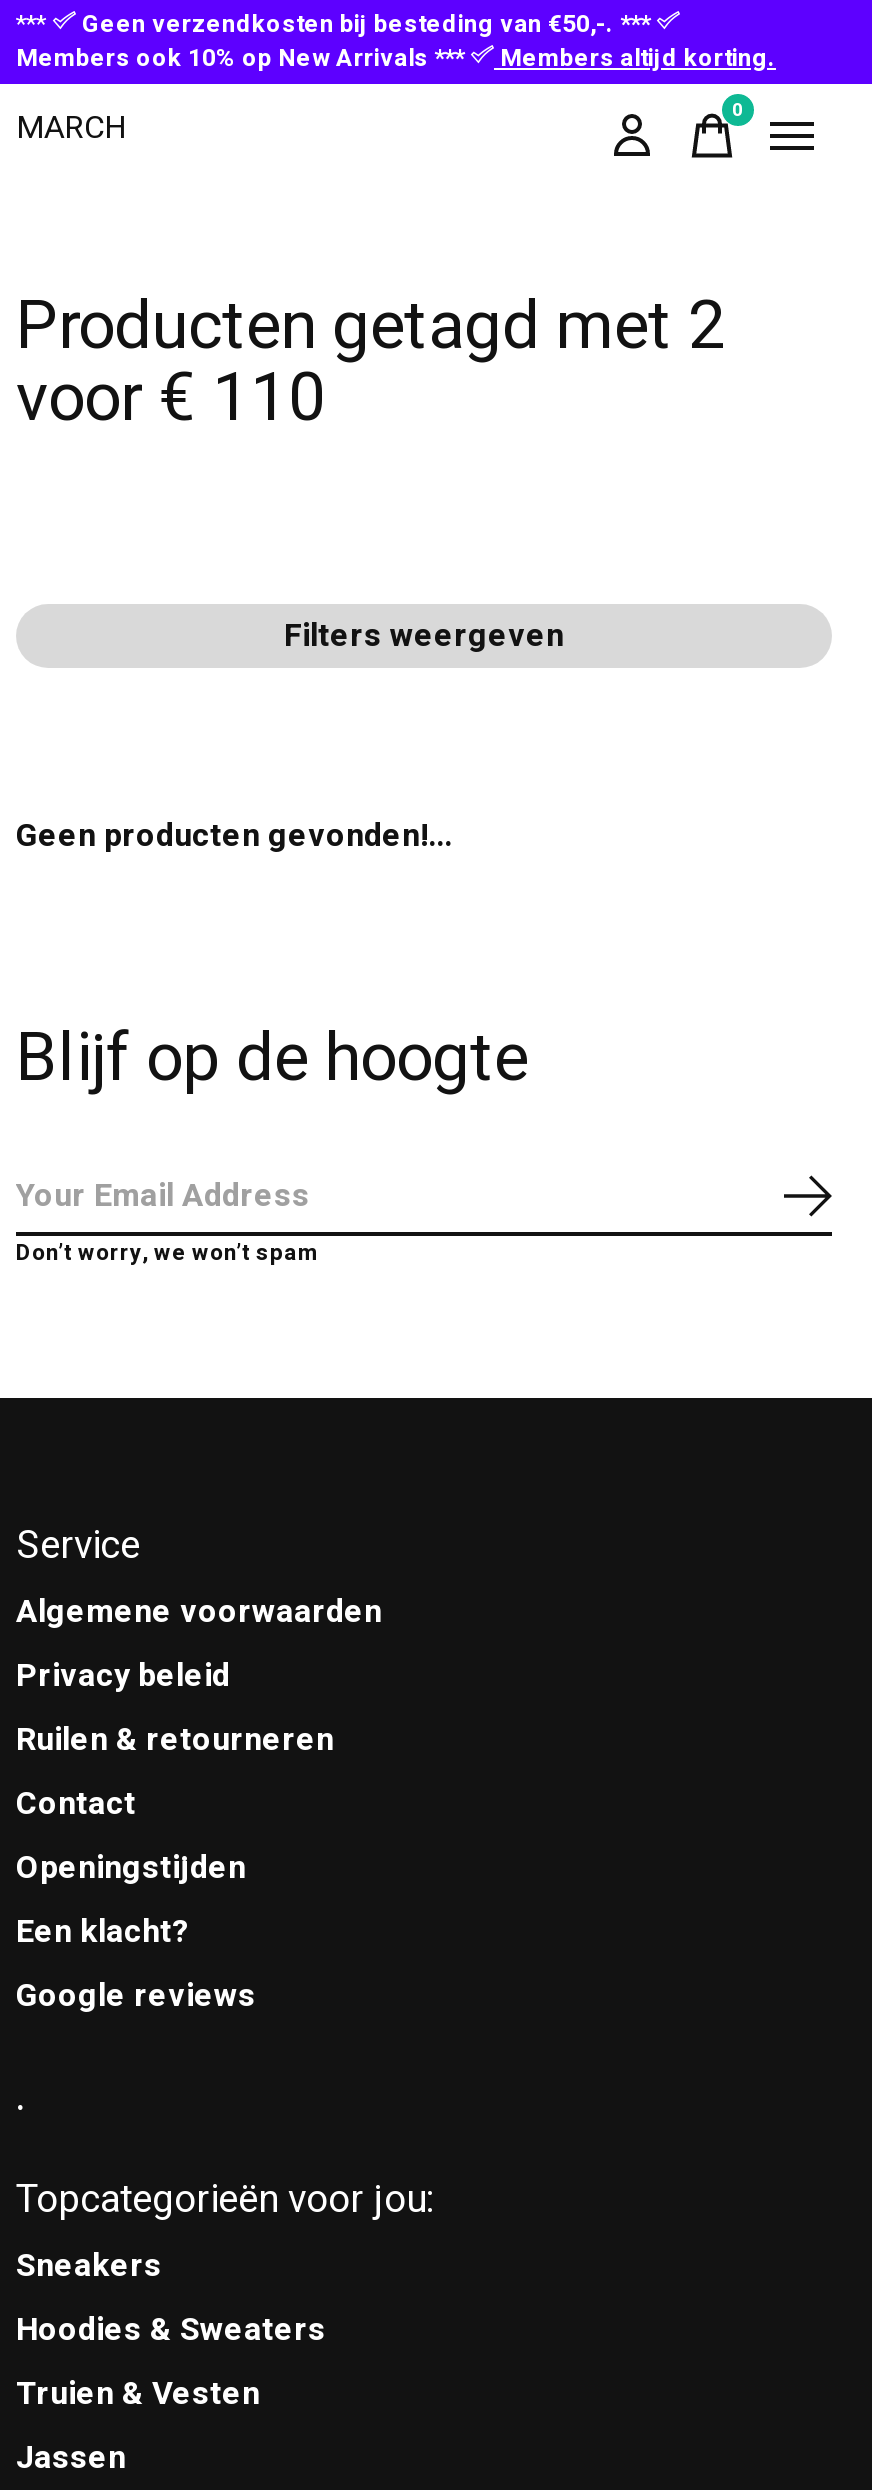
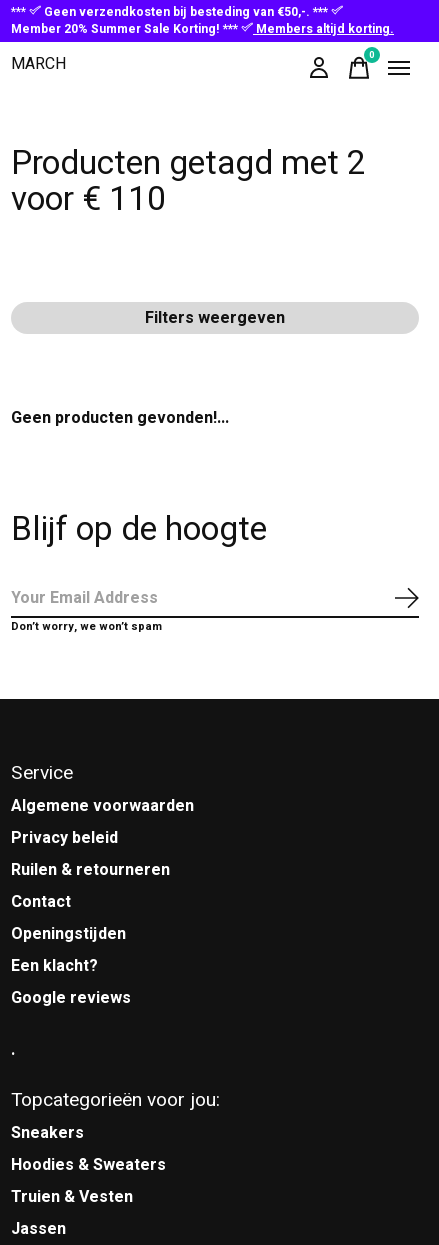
- Members ook 10% op New Arrivals ***
+ Member 20% Summer Sale Korting! ***
